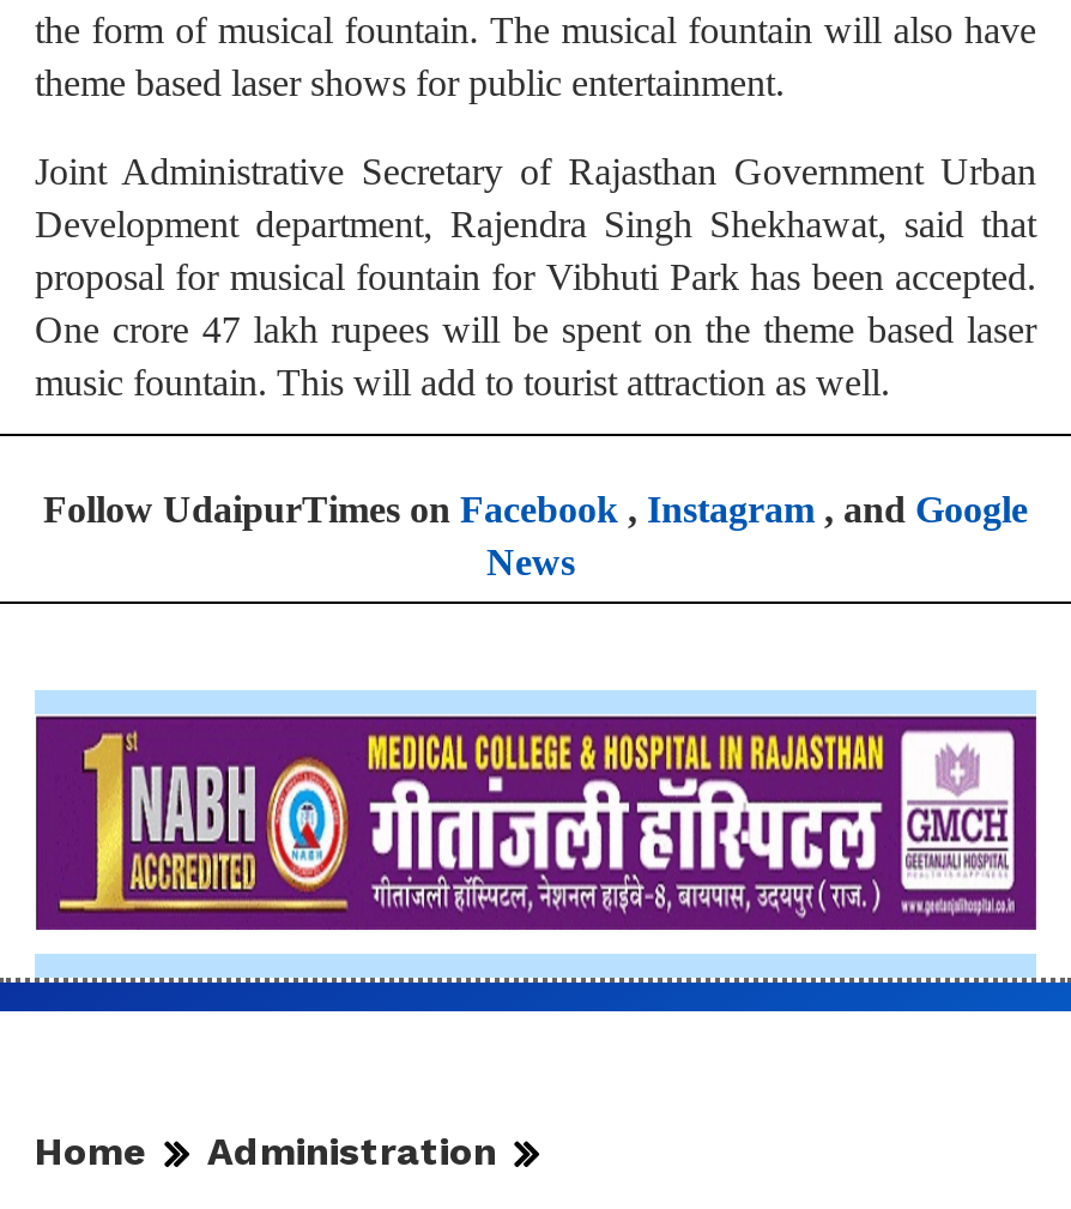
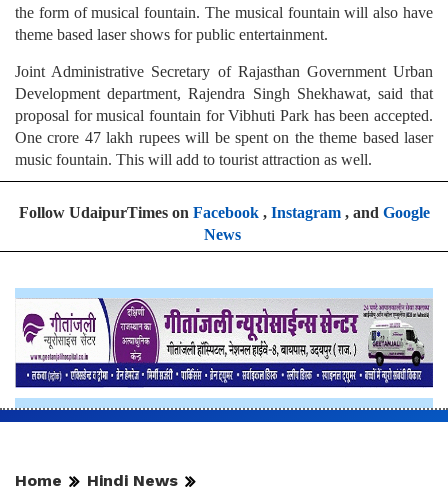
- [image]
+ [image]

- Administration
+ Hindi News
